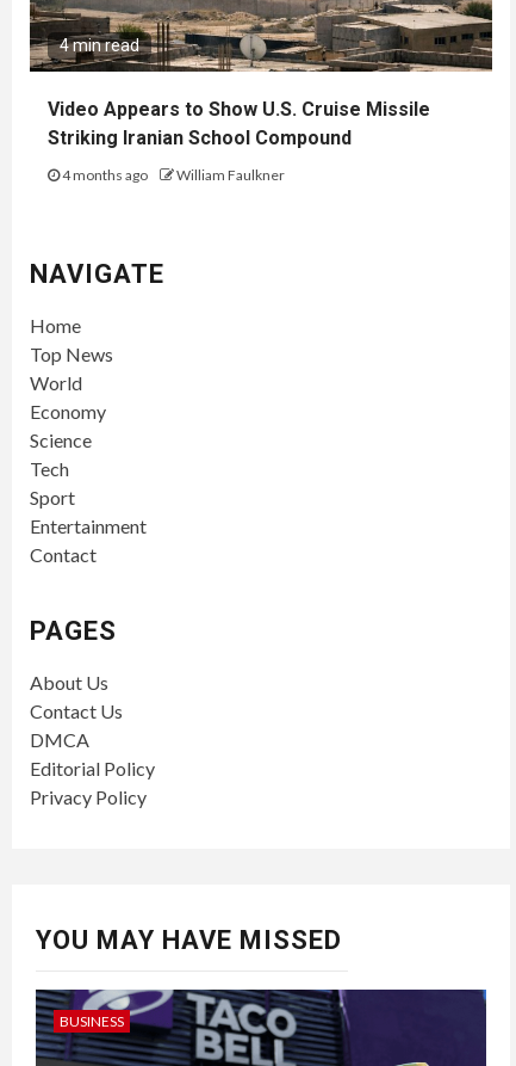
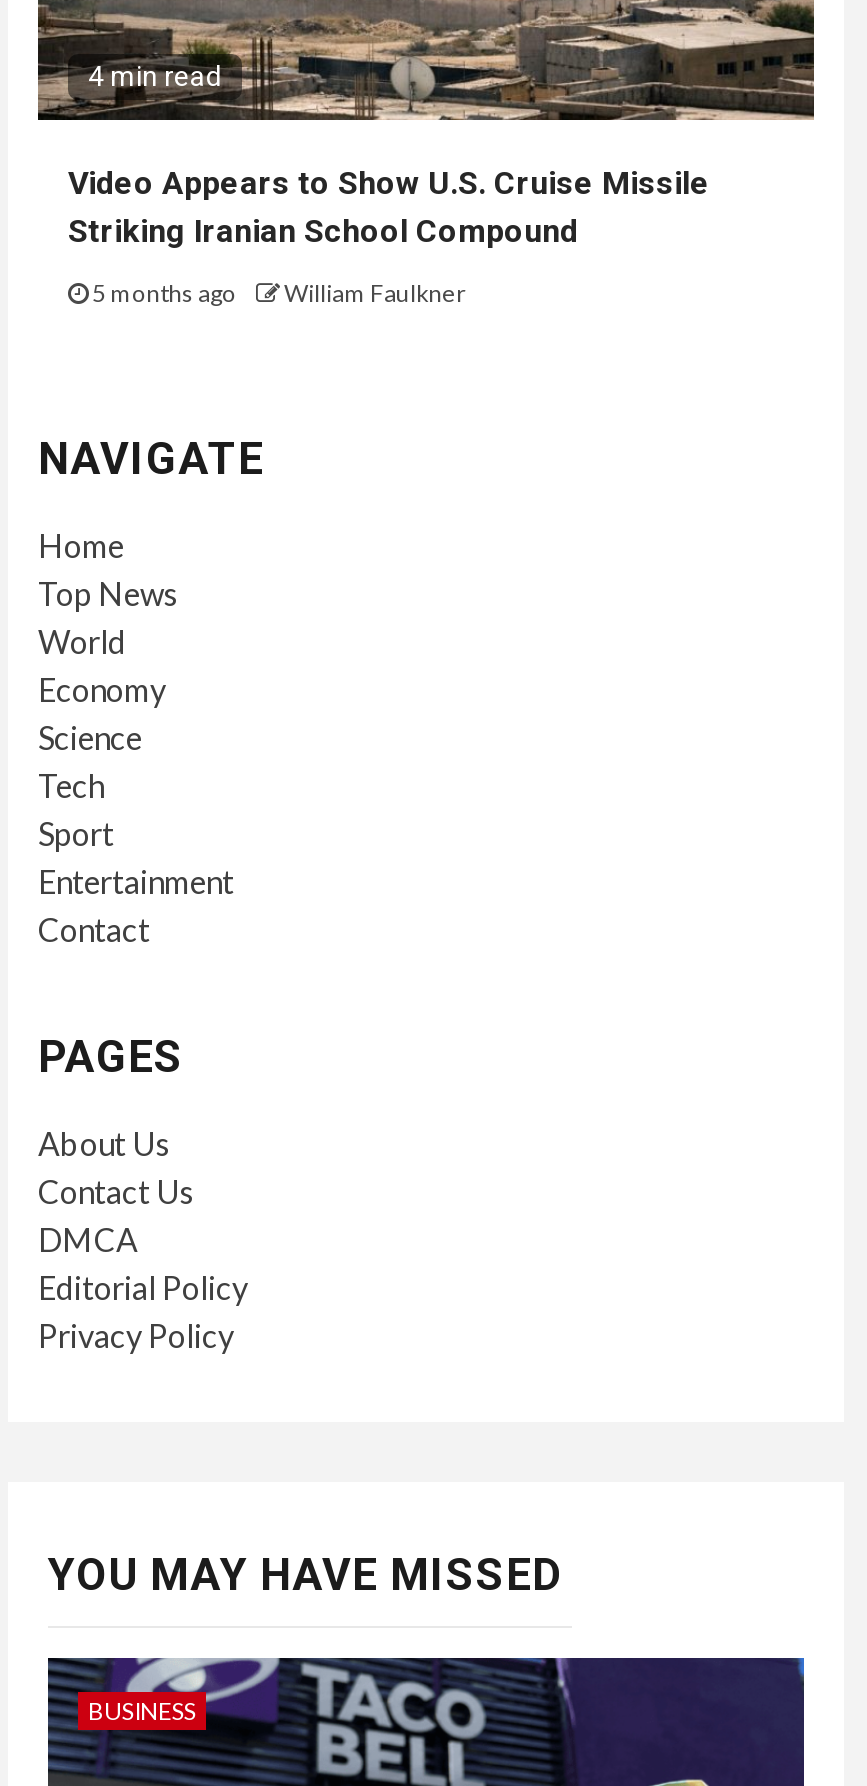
- 4 months ago William Faulkner
+ 5 months ago William Faulkner
